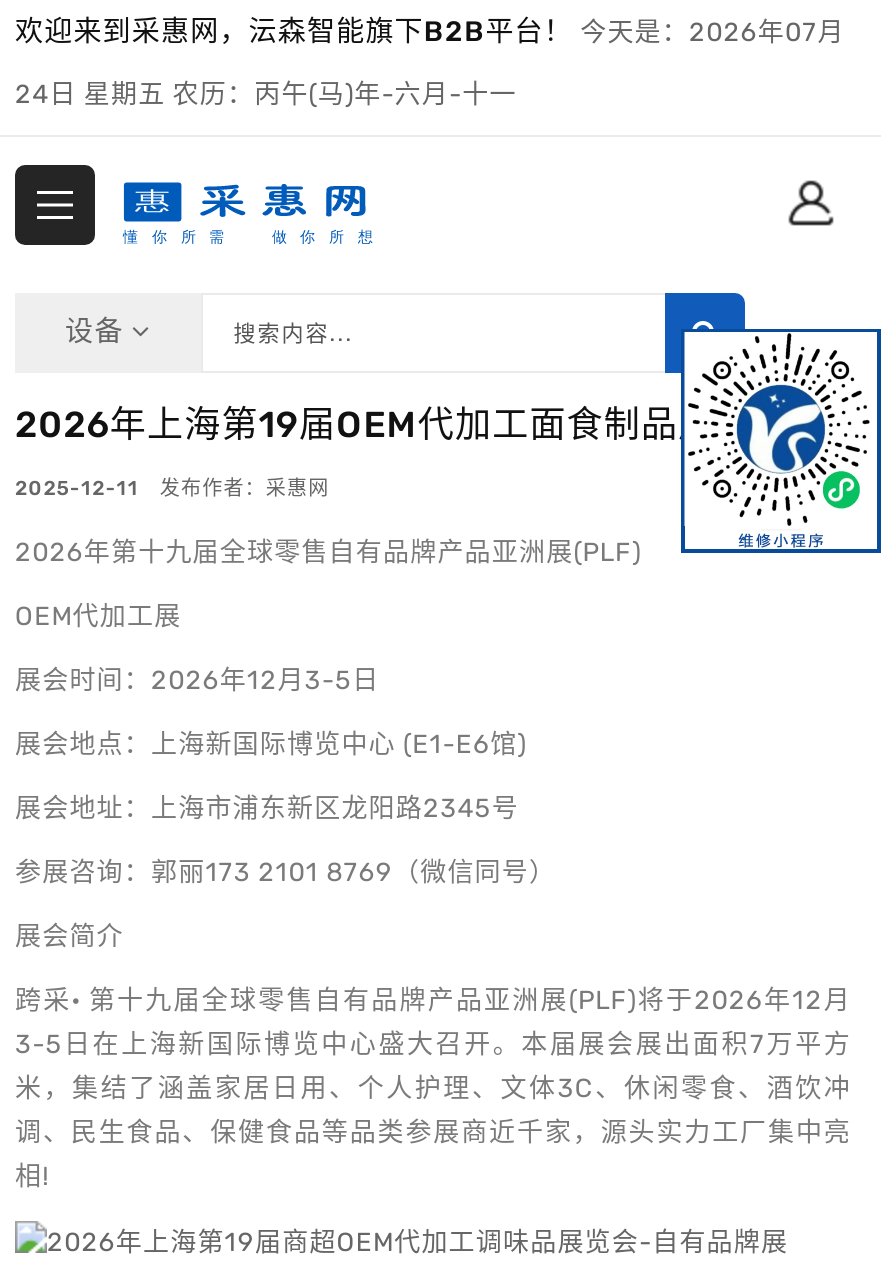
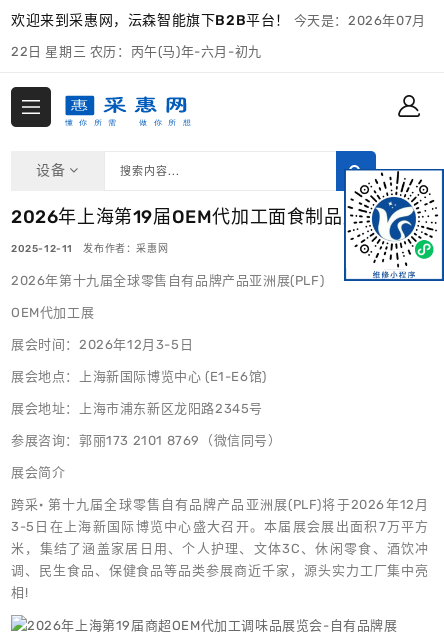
- 24日 星期五 农历：丙午(马)年-六月-十一
+ 22日 星期三 农历：丙午(马)年-六月-初九
